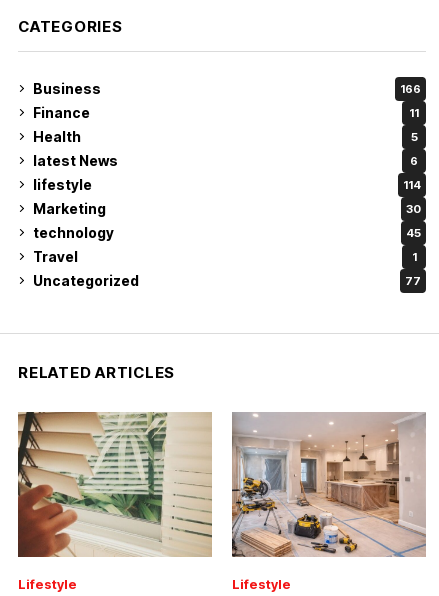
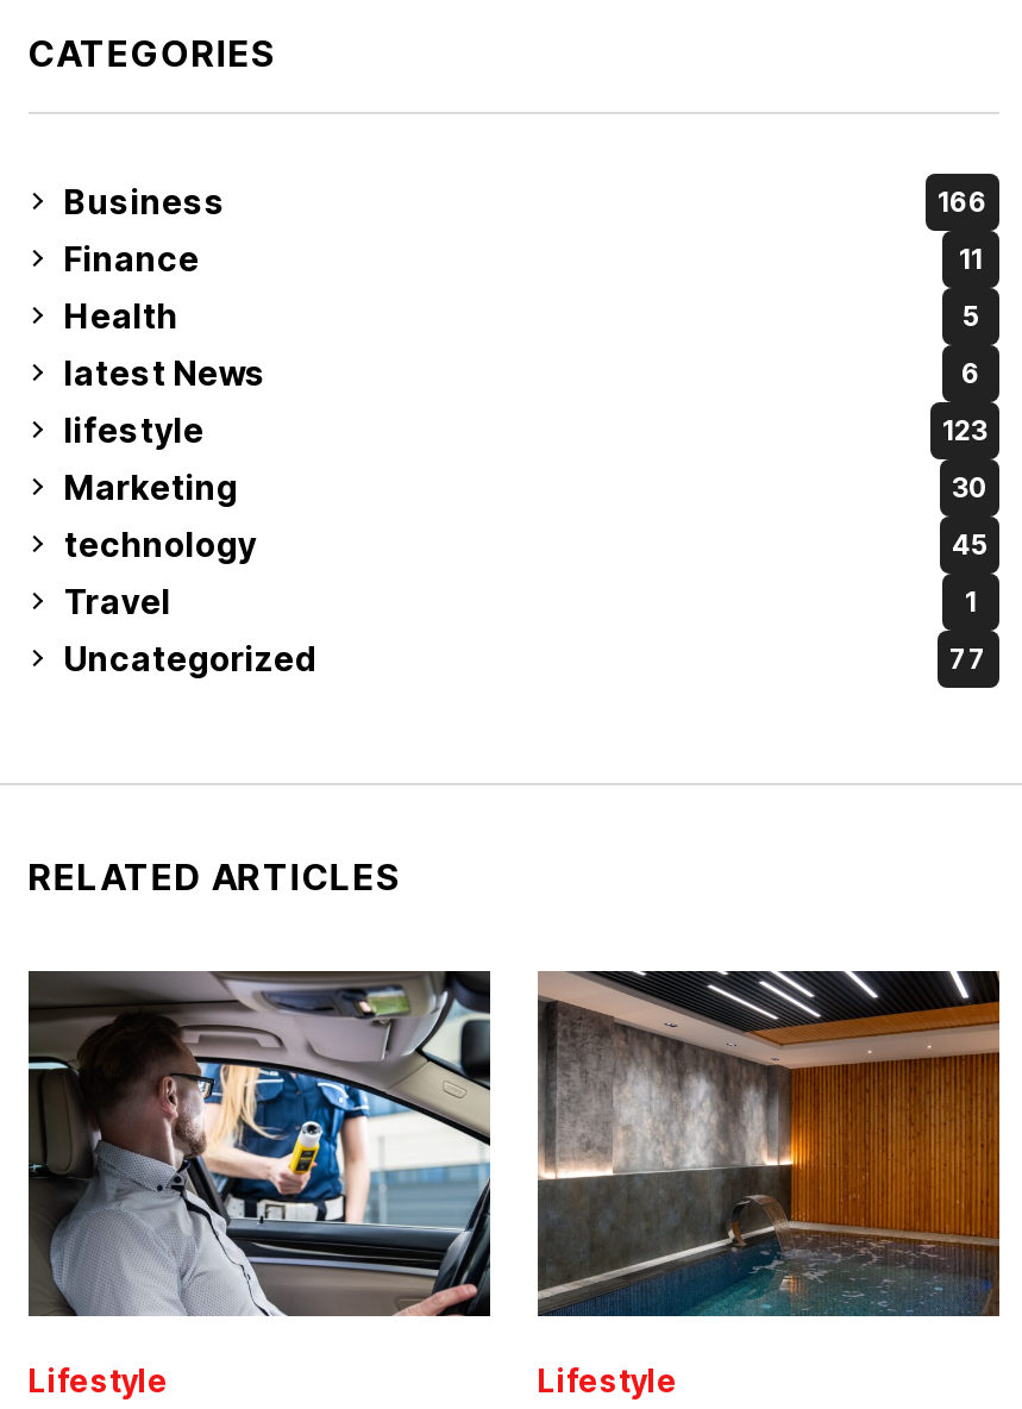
- 114
+ 123

- [image]
+ [image]

- [image]
+ [image]
